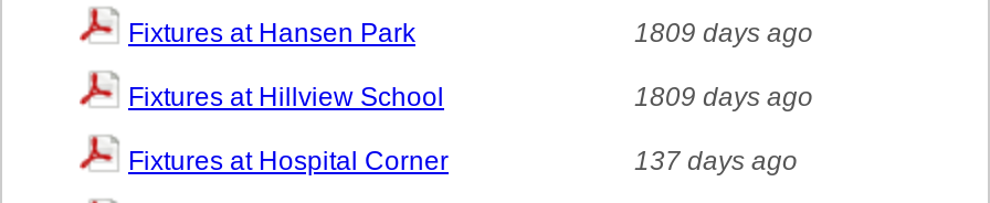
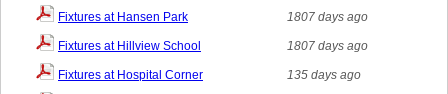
- 1809 days ago
+ 1807 days ago

- 1809 days ago
+ 1807 days ago

- 137 days ago
+ 135 days ago
